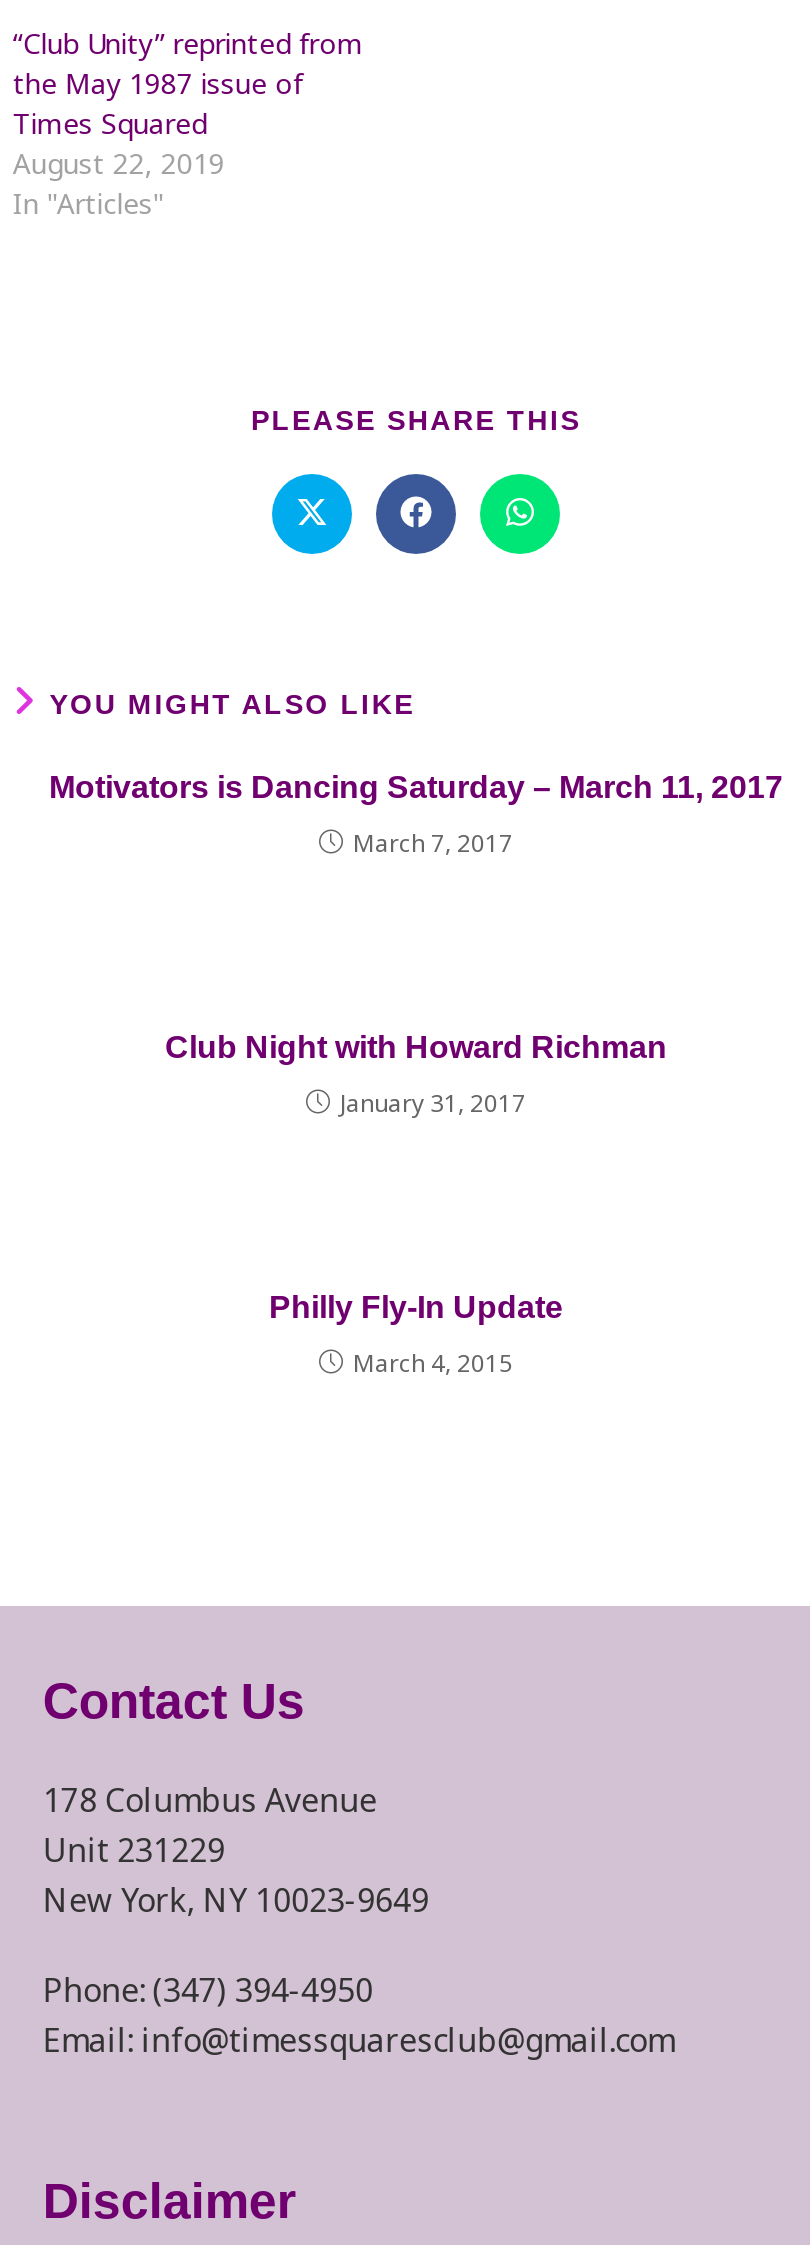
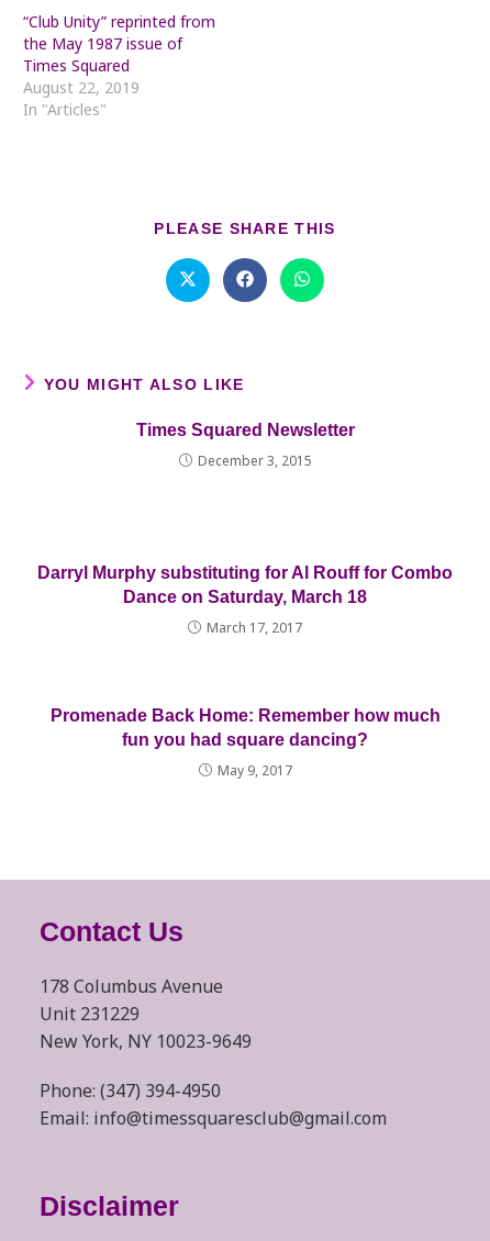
- Motivators is Dancing Saturday – March 11, 2017
+ Times Squared Newsletter

- March 7, 2017
+ December 3, 2015

- Club Night with Howard Richman
+ Darryl Murphy substituting for Al Rouff for Combo
+ Dance on Saturday, March 18

- January 31, 2017
+ March 17, 2017

- Philly Fly-In Update
+ Promenade Back Home: Remember how much
+ fun you had square dancing?

- March 4, 2015
+ May 9, 2017
